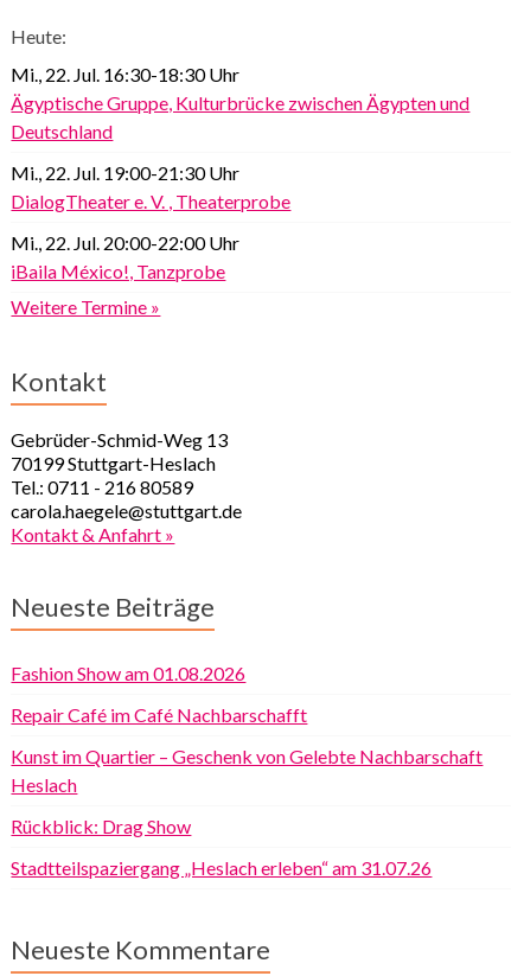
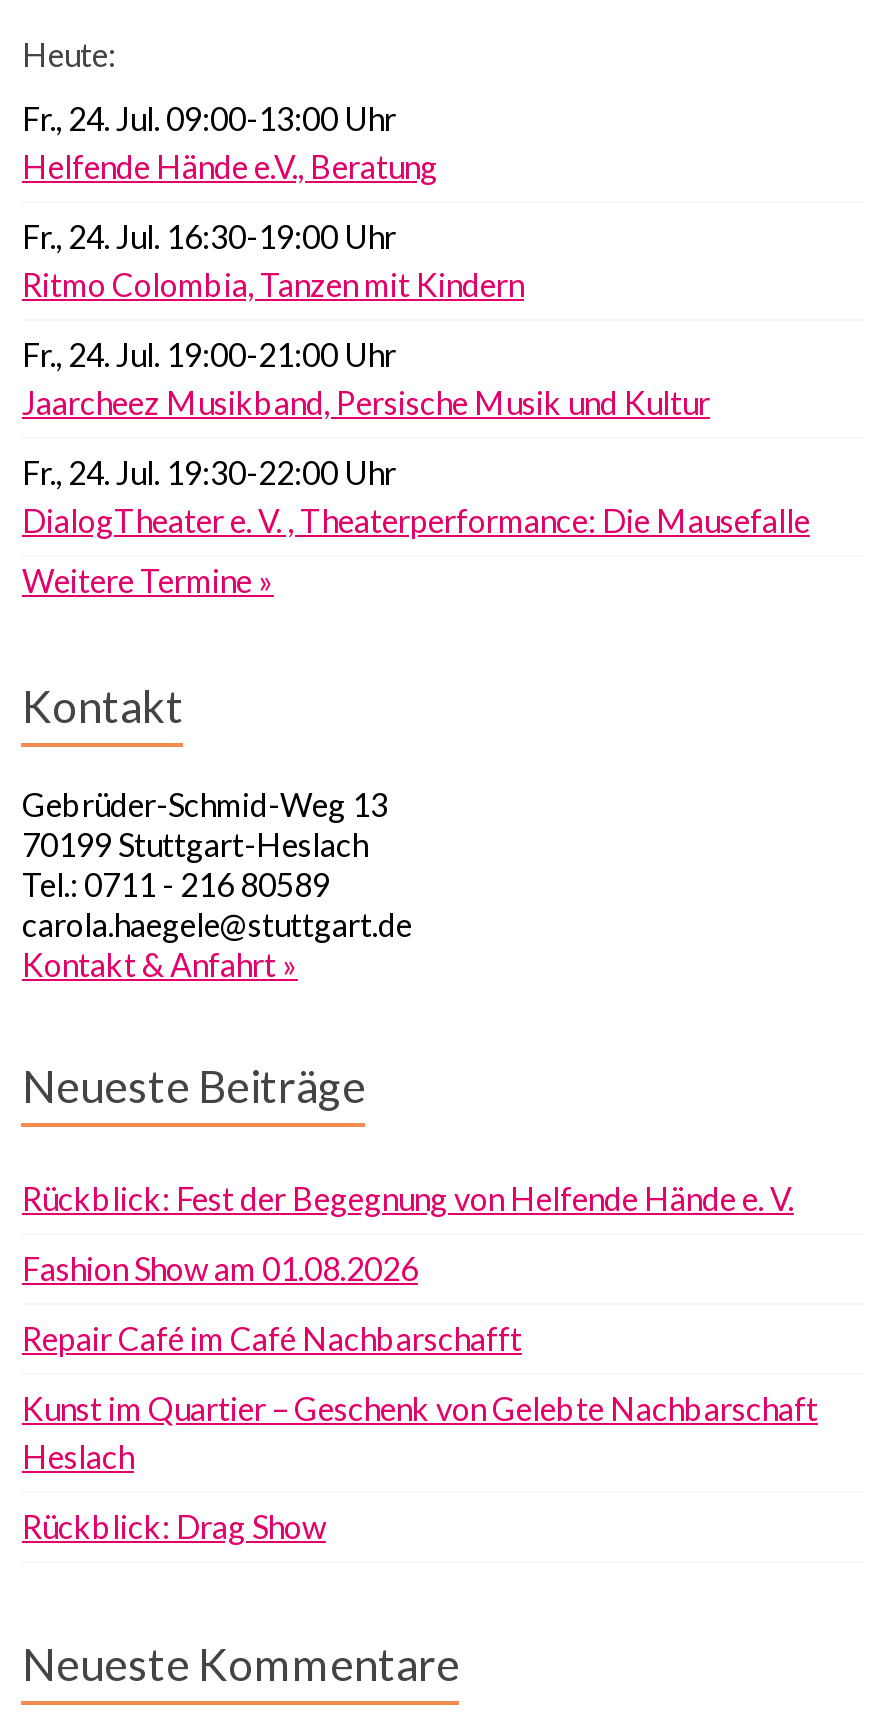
- Mi., 22. Jul. 16:30-18:30 Uhr
- Ägyptische Gruppe, Kulturbrücke zwischen Ägypten und
- Deutschland
- Mi., 22. Jul. 19:00-21:30 Uhr
- DialogTheater e. V. , Theaterprobe
- Mi., 22. Jul. 20:00-22:00 Uhr
- iBaila México!, Tanzprobe
+ Fr., 24. Jul. 09:00-13:00 Uhr
+ Helfende Hände e.V., Beratung
+ Fr., 24. Jul. 16:30-19:00 Uhr
+ Ritmo Colombia, Tanzen mit Kindern
+ Fr., 24. Jul. 19:00-21:00 Uhr
+ Jaarcheez Musikband, Persische Musik und Kultur
+ Fr., 24. Jul. 19:30-22:00 Uhr
+ DialogTheater e. V. , Theaterperformance: Die Mausefalle

+ Rückblick: Fest der Begegnung von Helfende Hände e. V.

moved down: Fashion Show am 01.08.2026 | Repair Café im Café Nachbarschafft | Kunst im Quartier – Geschenk von Gelebte Nachbarschaft | Heslach | Rückblick: Drag Show

- Stadtteilspaziergang „Heslach erleben“ am 31.07.26
